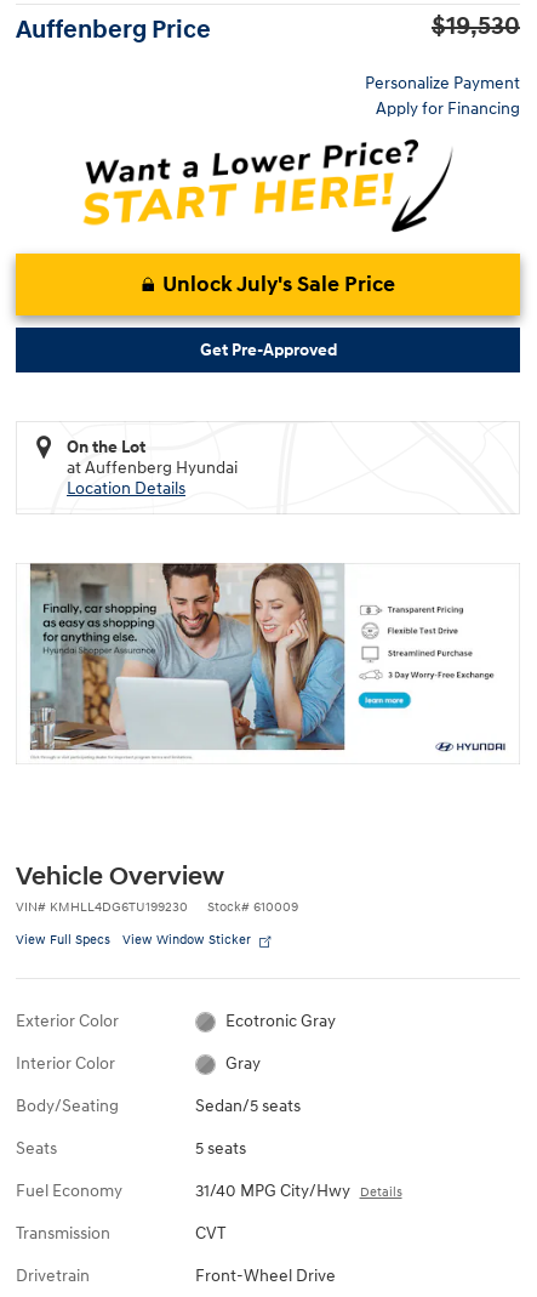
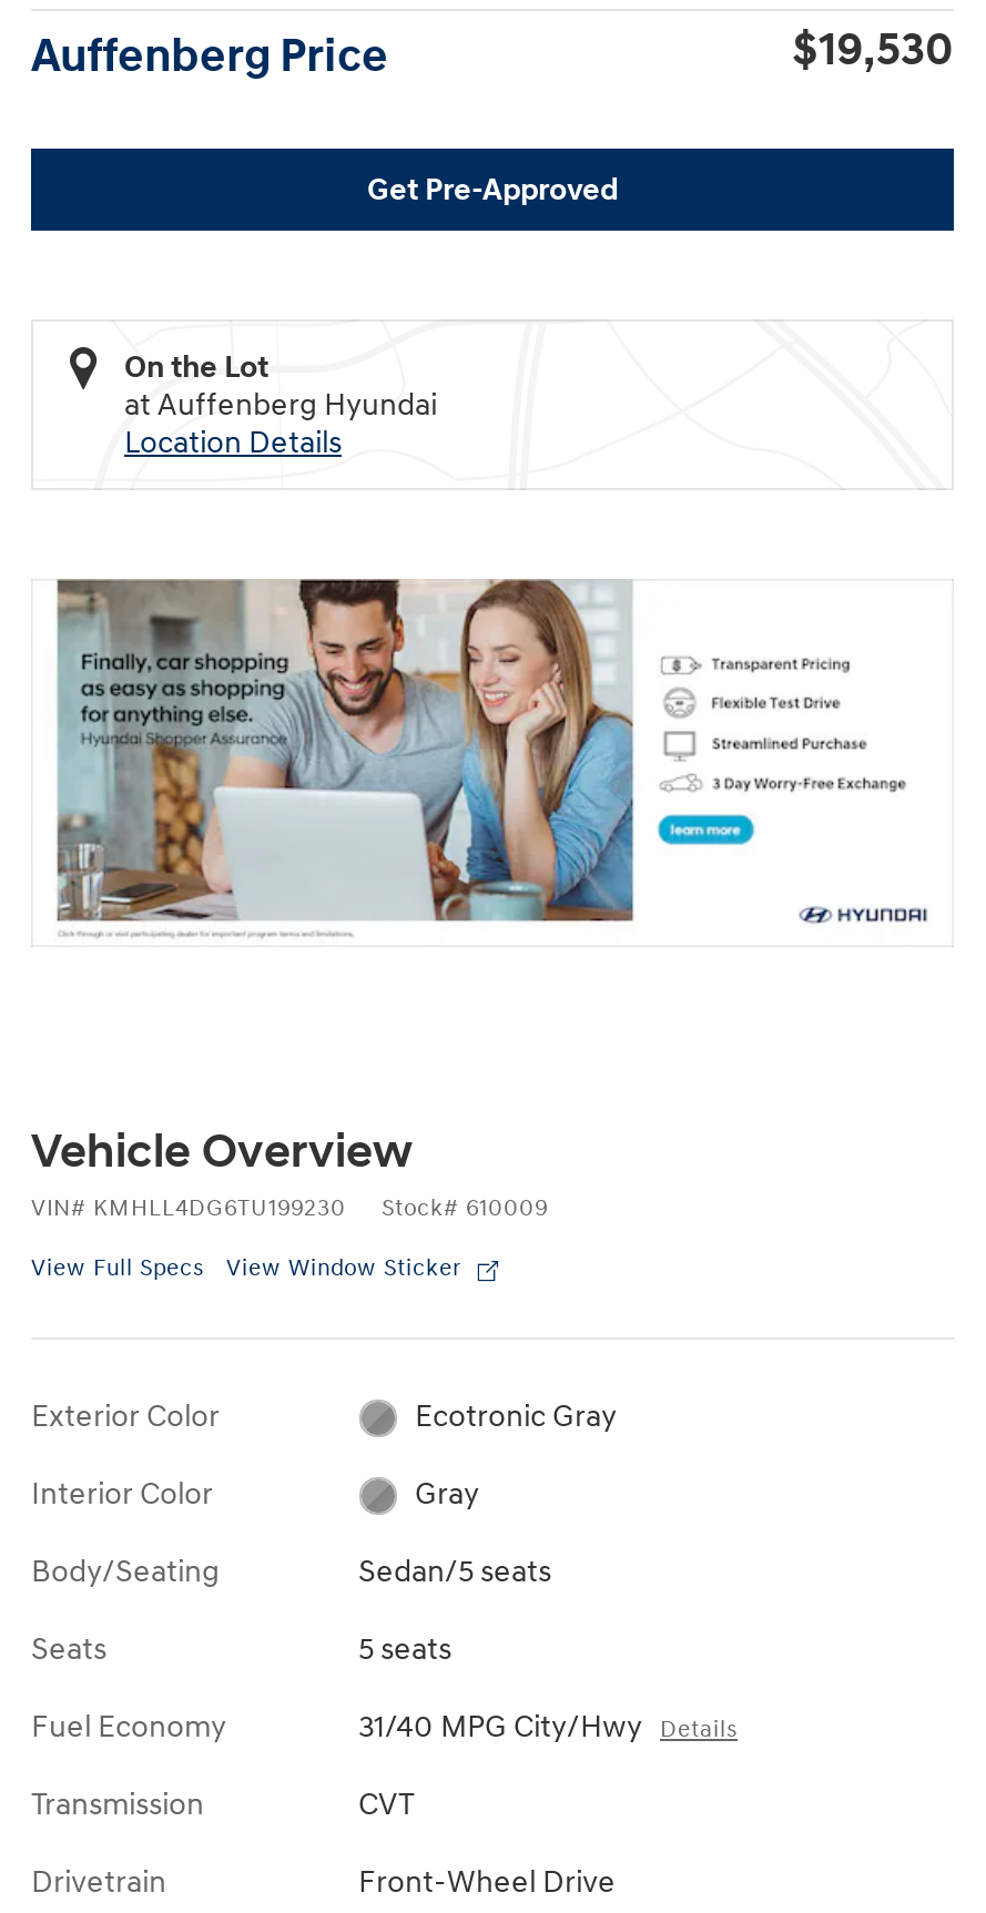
- Personalize Payment
- Apply for Financing

- [image]
- Unlock July's Sale Price
